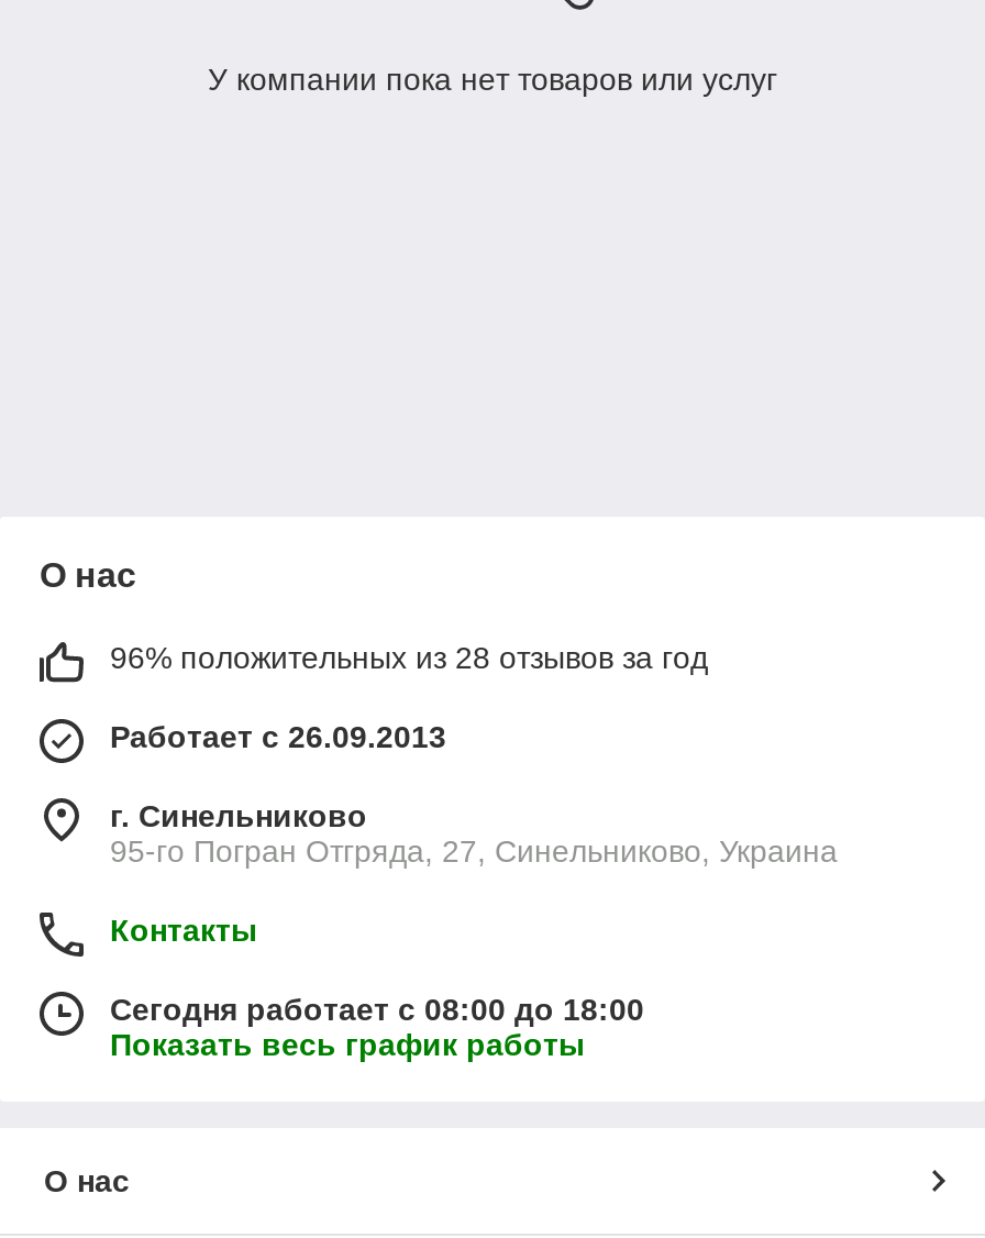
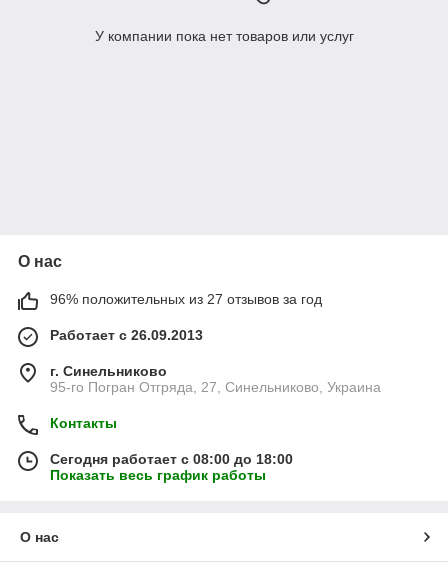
- 96% положительных из 28 отзывов за год
+ 96% положительных из 27 отзывов за год
